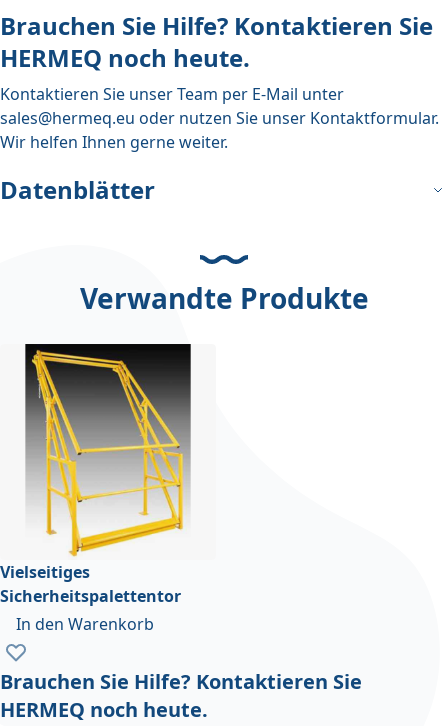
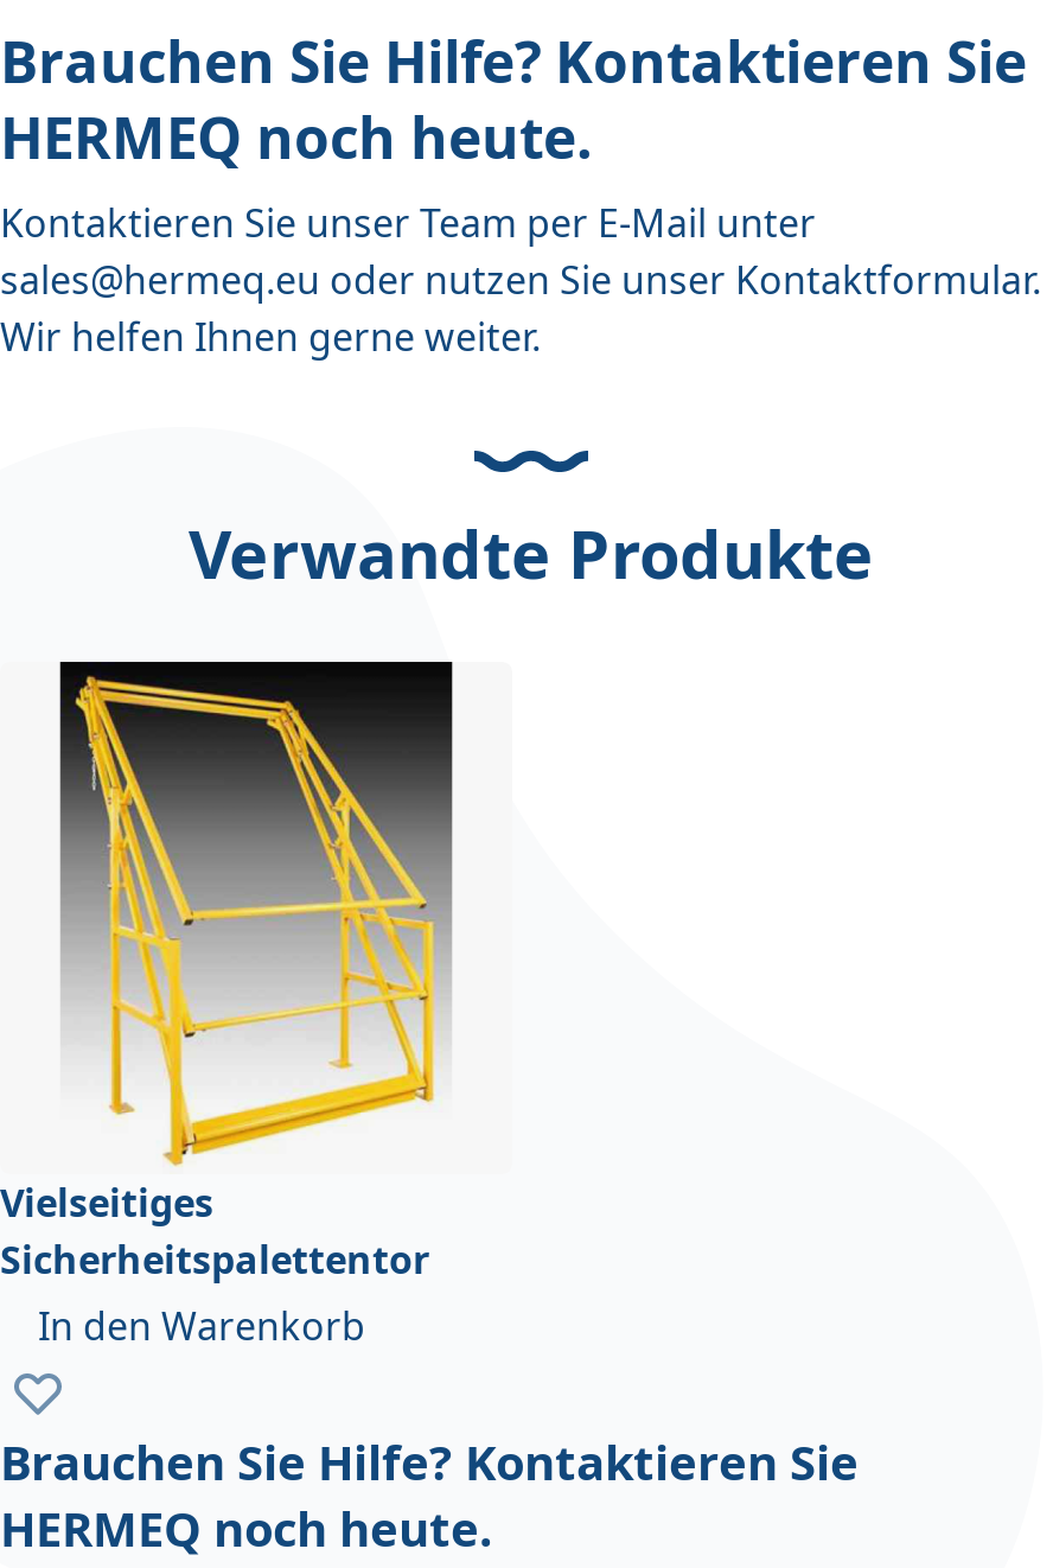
- Datenblätter
